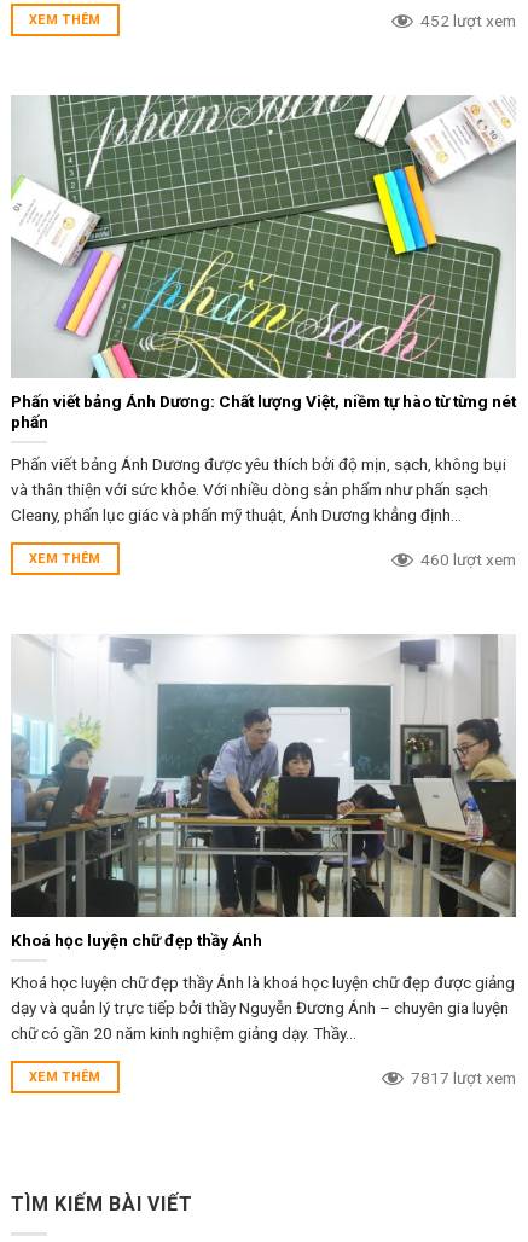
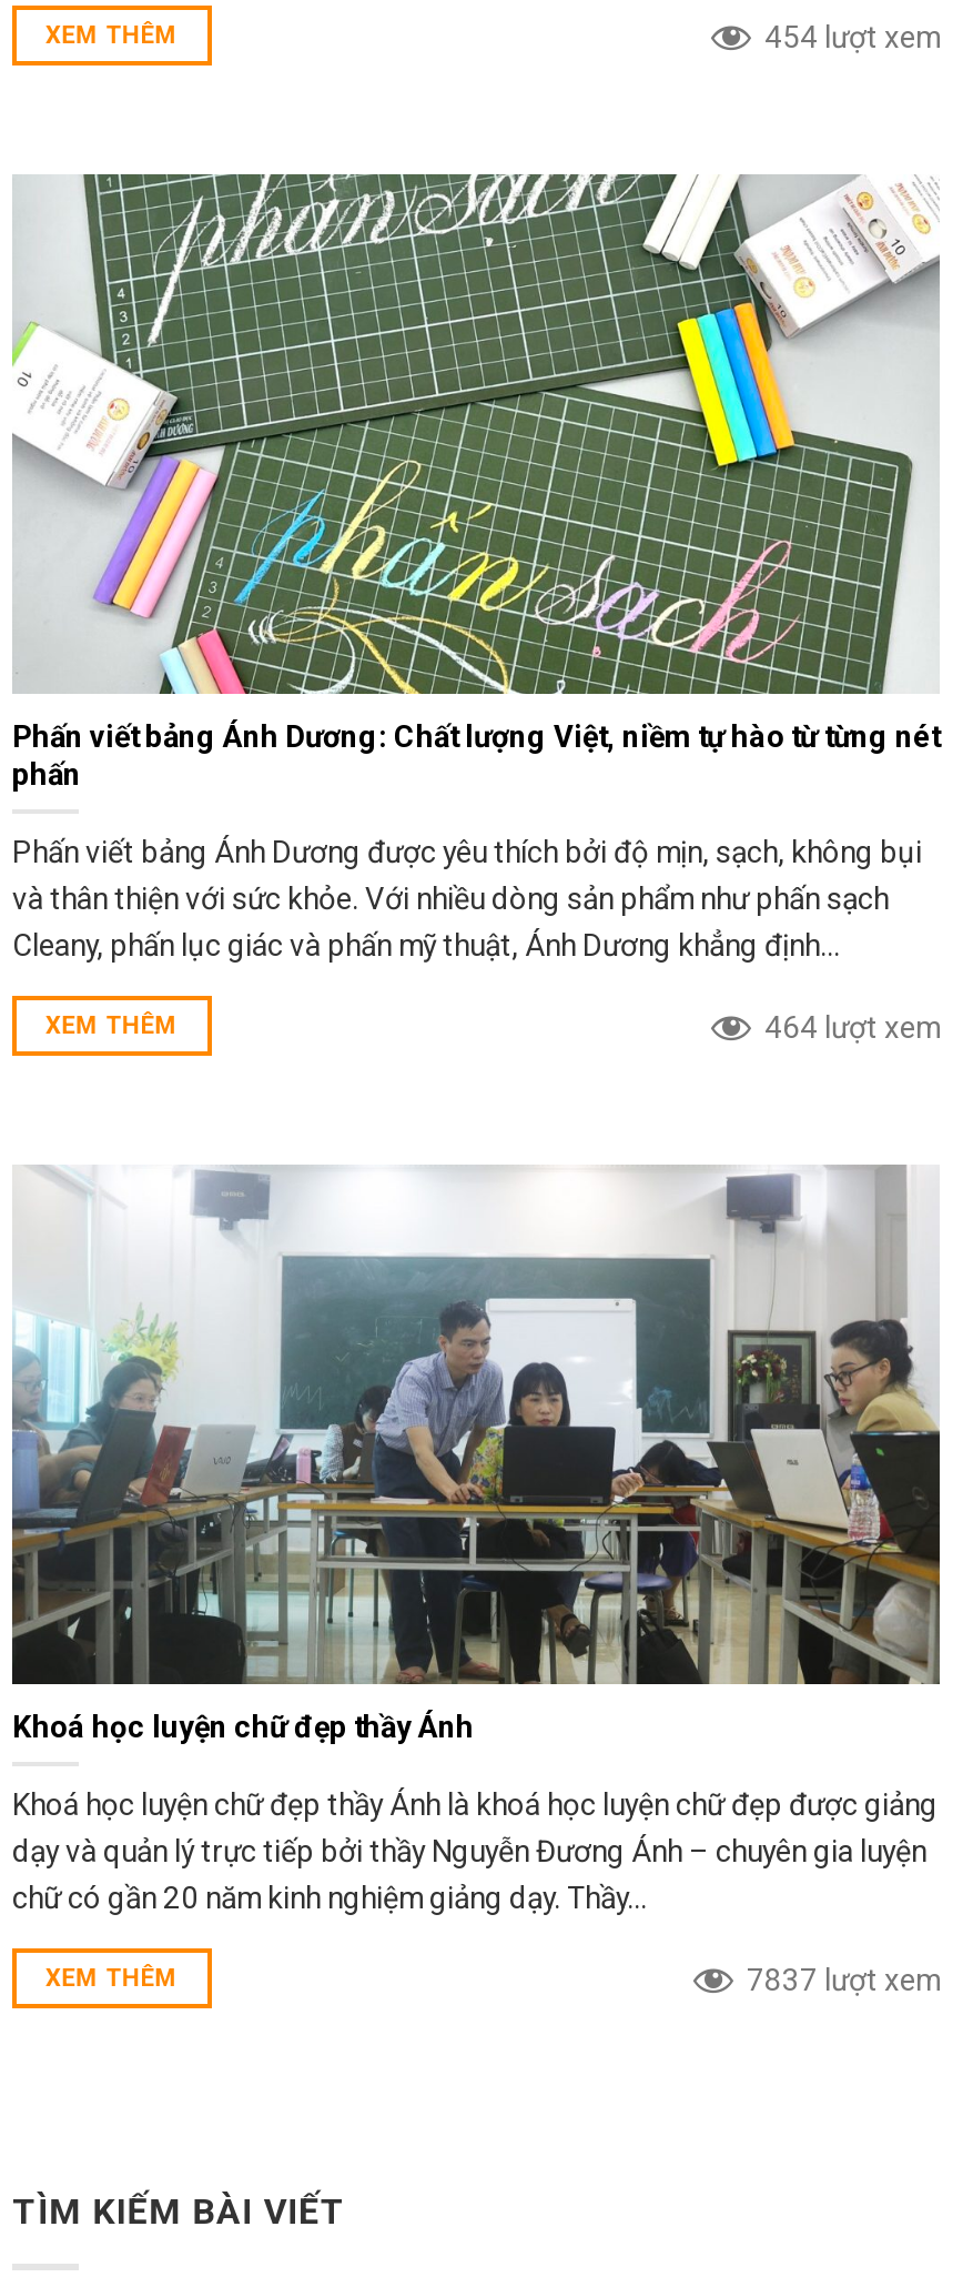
- 452 lượt xem
+ 454 lượt xem

- 460 lượt xem
+ 464 lượt xem

- 7817 lượt xem
+ 7837 lượt xem
